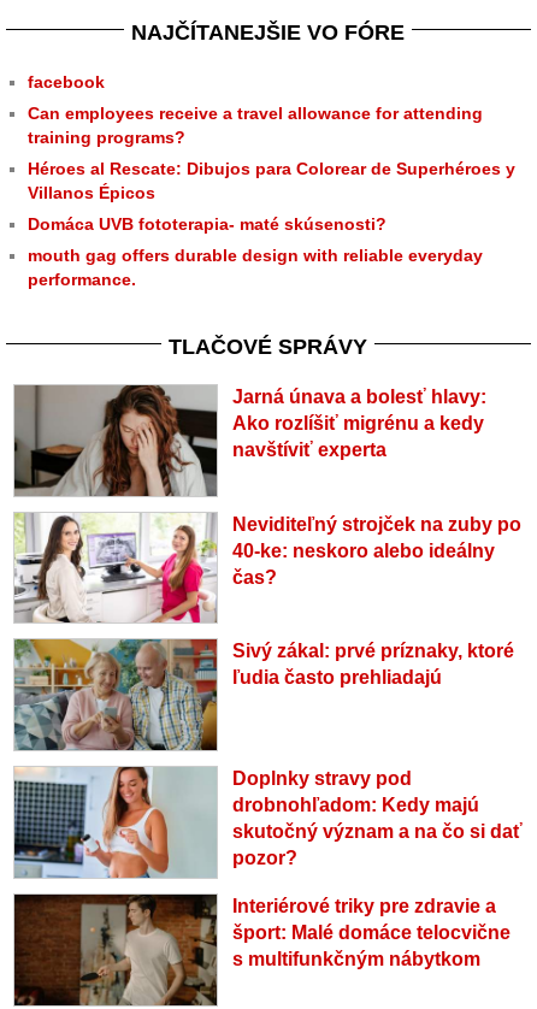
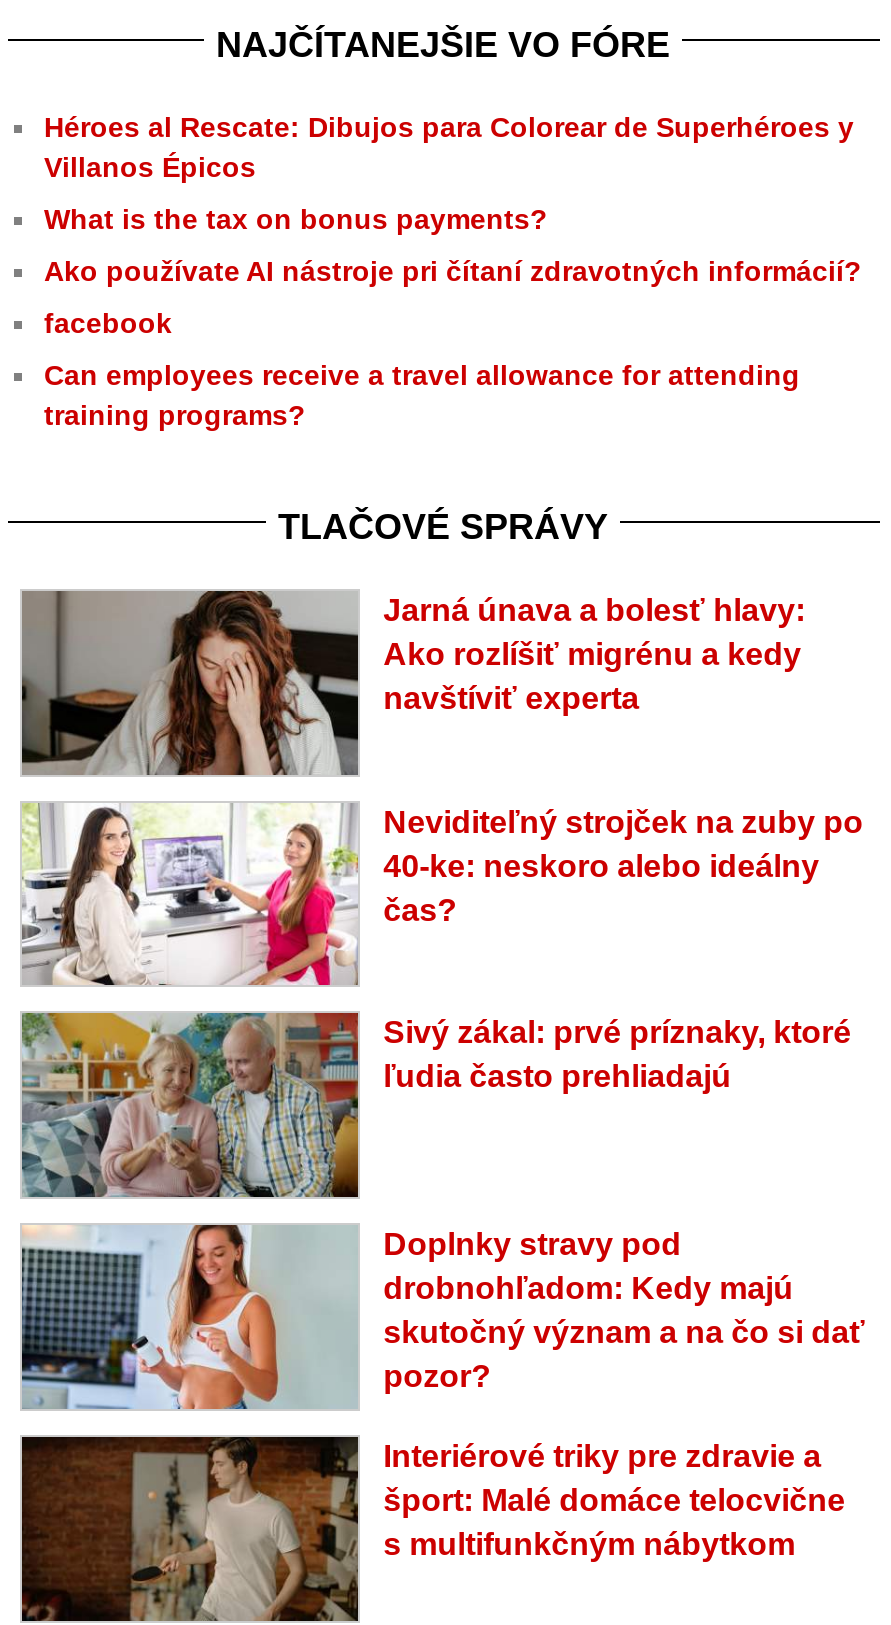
+ What is the tax on bonus payments?
+ Ako používate AI nástroje pri čítaní zdravotných informácií?

moved down: facebook | Can employees receive a travel allowance for attending | training programs?

moved up: Héroes al Rescate: Dibujos para Colorear de Superhéroes y | Villanos Épicos

- Domáca UVB fototerapia- maté skúsenosti?
- mouth gag offers durable design with reliable everyday
- performance.
